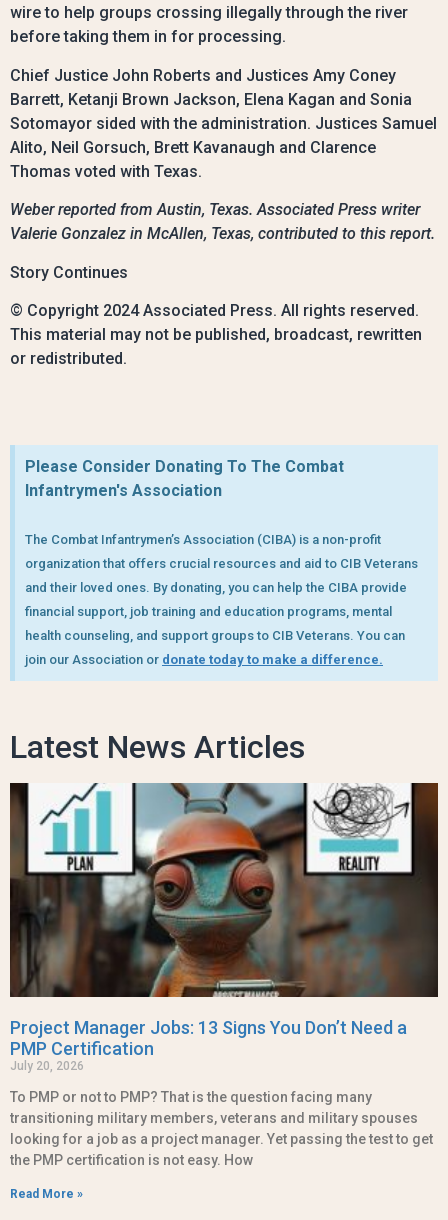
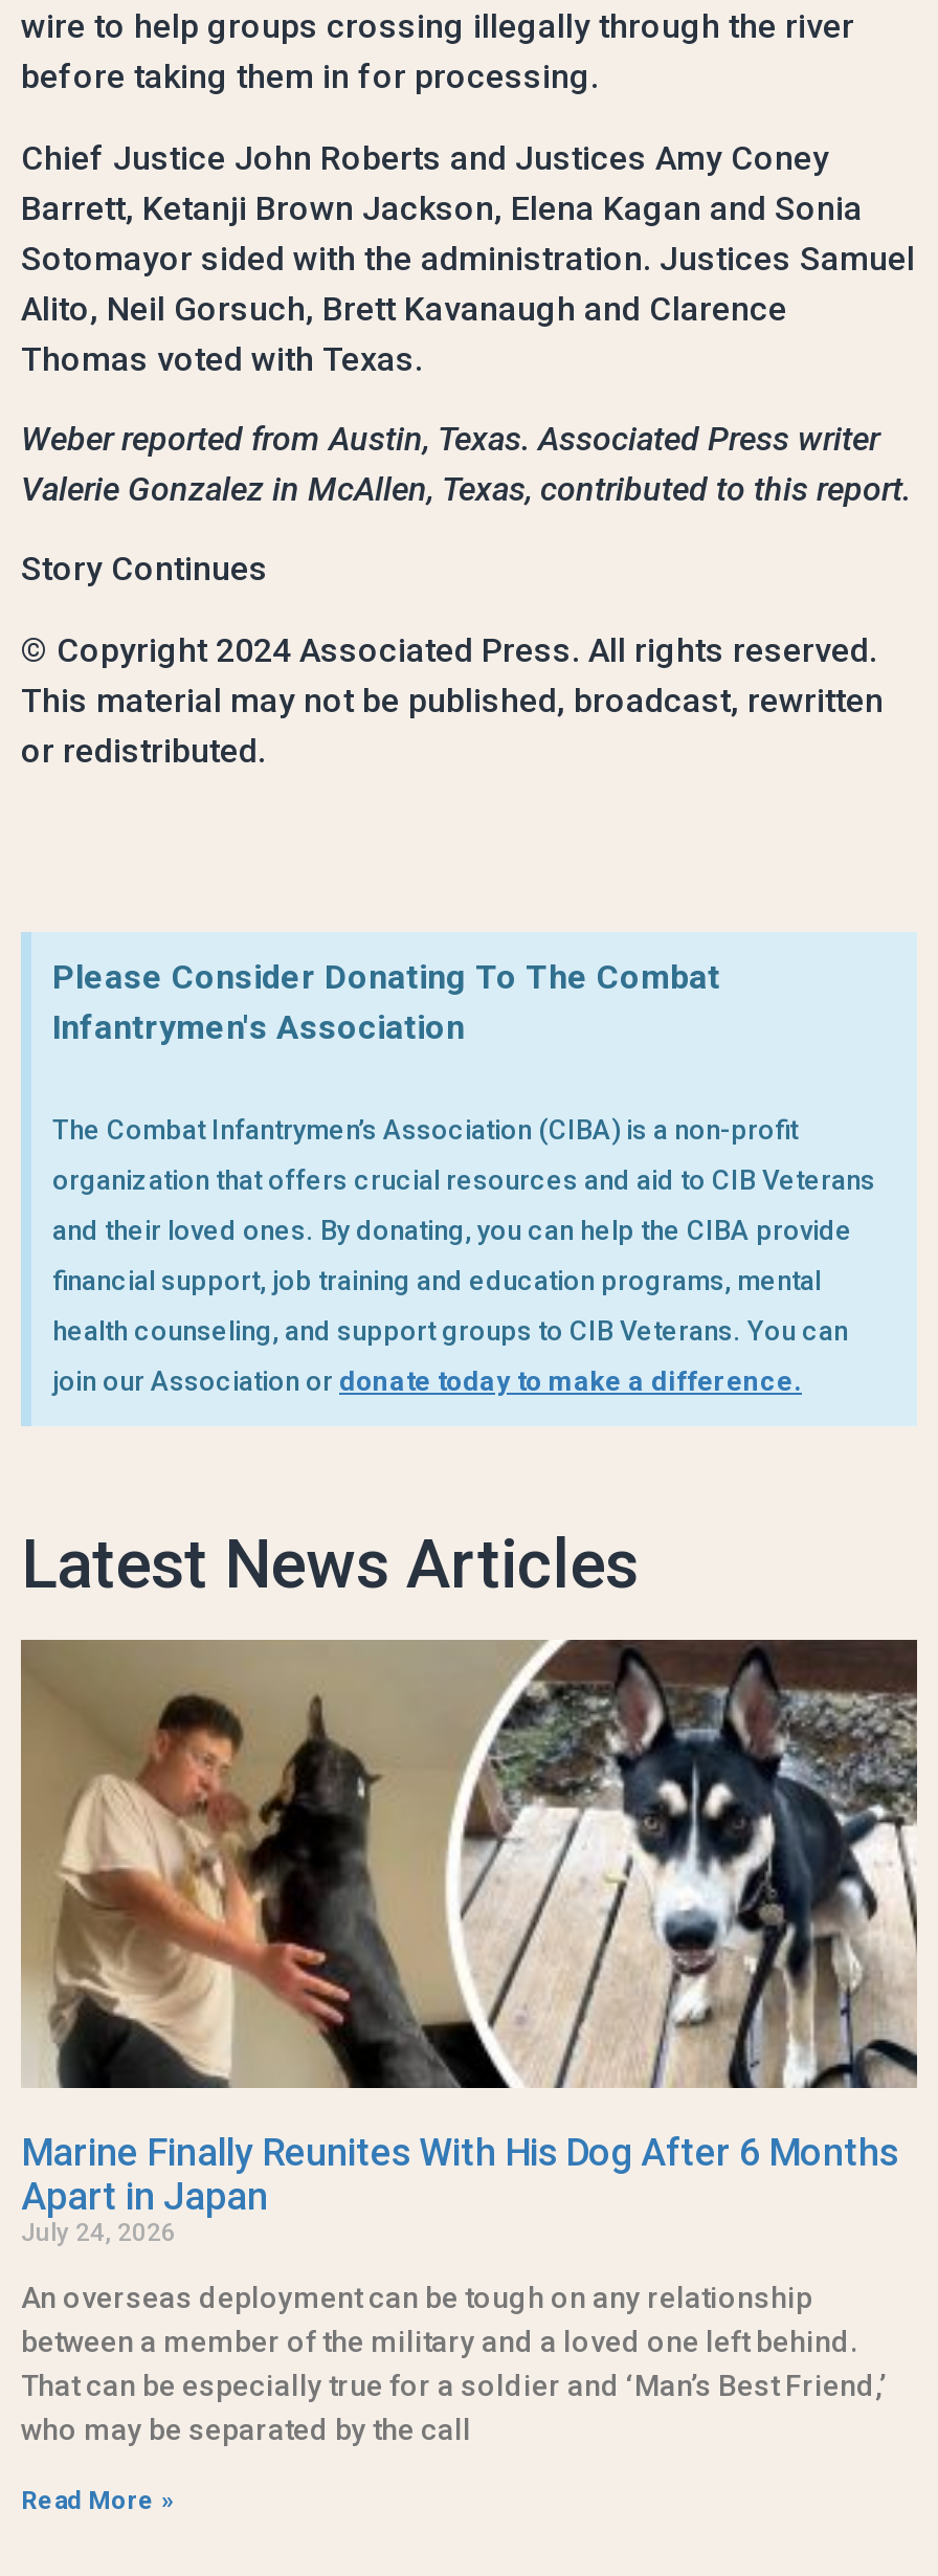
- [image]
- Project Manager Jobs: 13 Signs You Don’t Need a
- PMP Certification
- July 20, 2026
+ [image]
+ Marine Finally Reunites With His Dog After 6 Months
+ Apart in Japan
+ July 24, 2026

- To PMP or not to PMP? That is the question facing many
- transitioning military members, veterans and military spouses
- looking for a job as a project manager. Yet passing the test to get
- the PMP certification is not easy. How
+ An overseas deployment can be tough on any relationship
+ between a member of the military and a loved one left behind.
+ That can be especially true for a soldier and ‘Man’s Best Friend,’
+ who may be separated by the call
